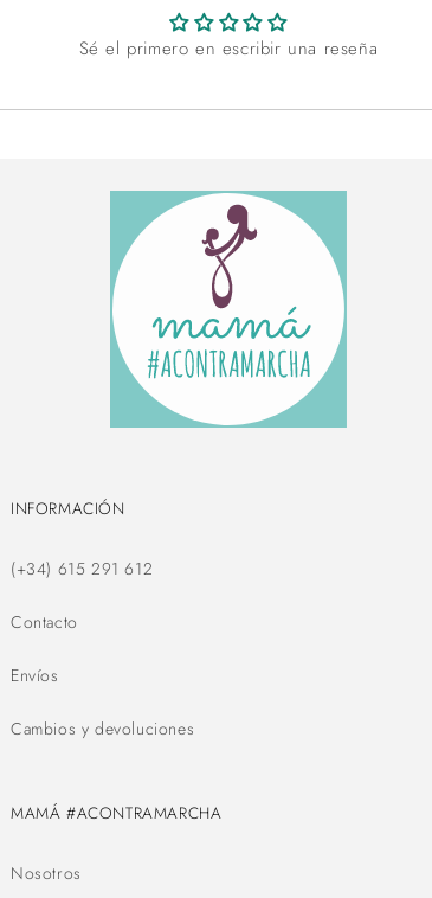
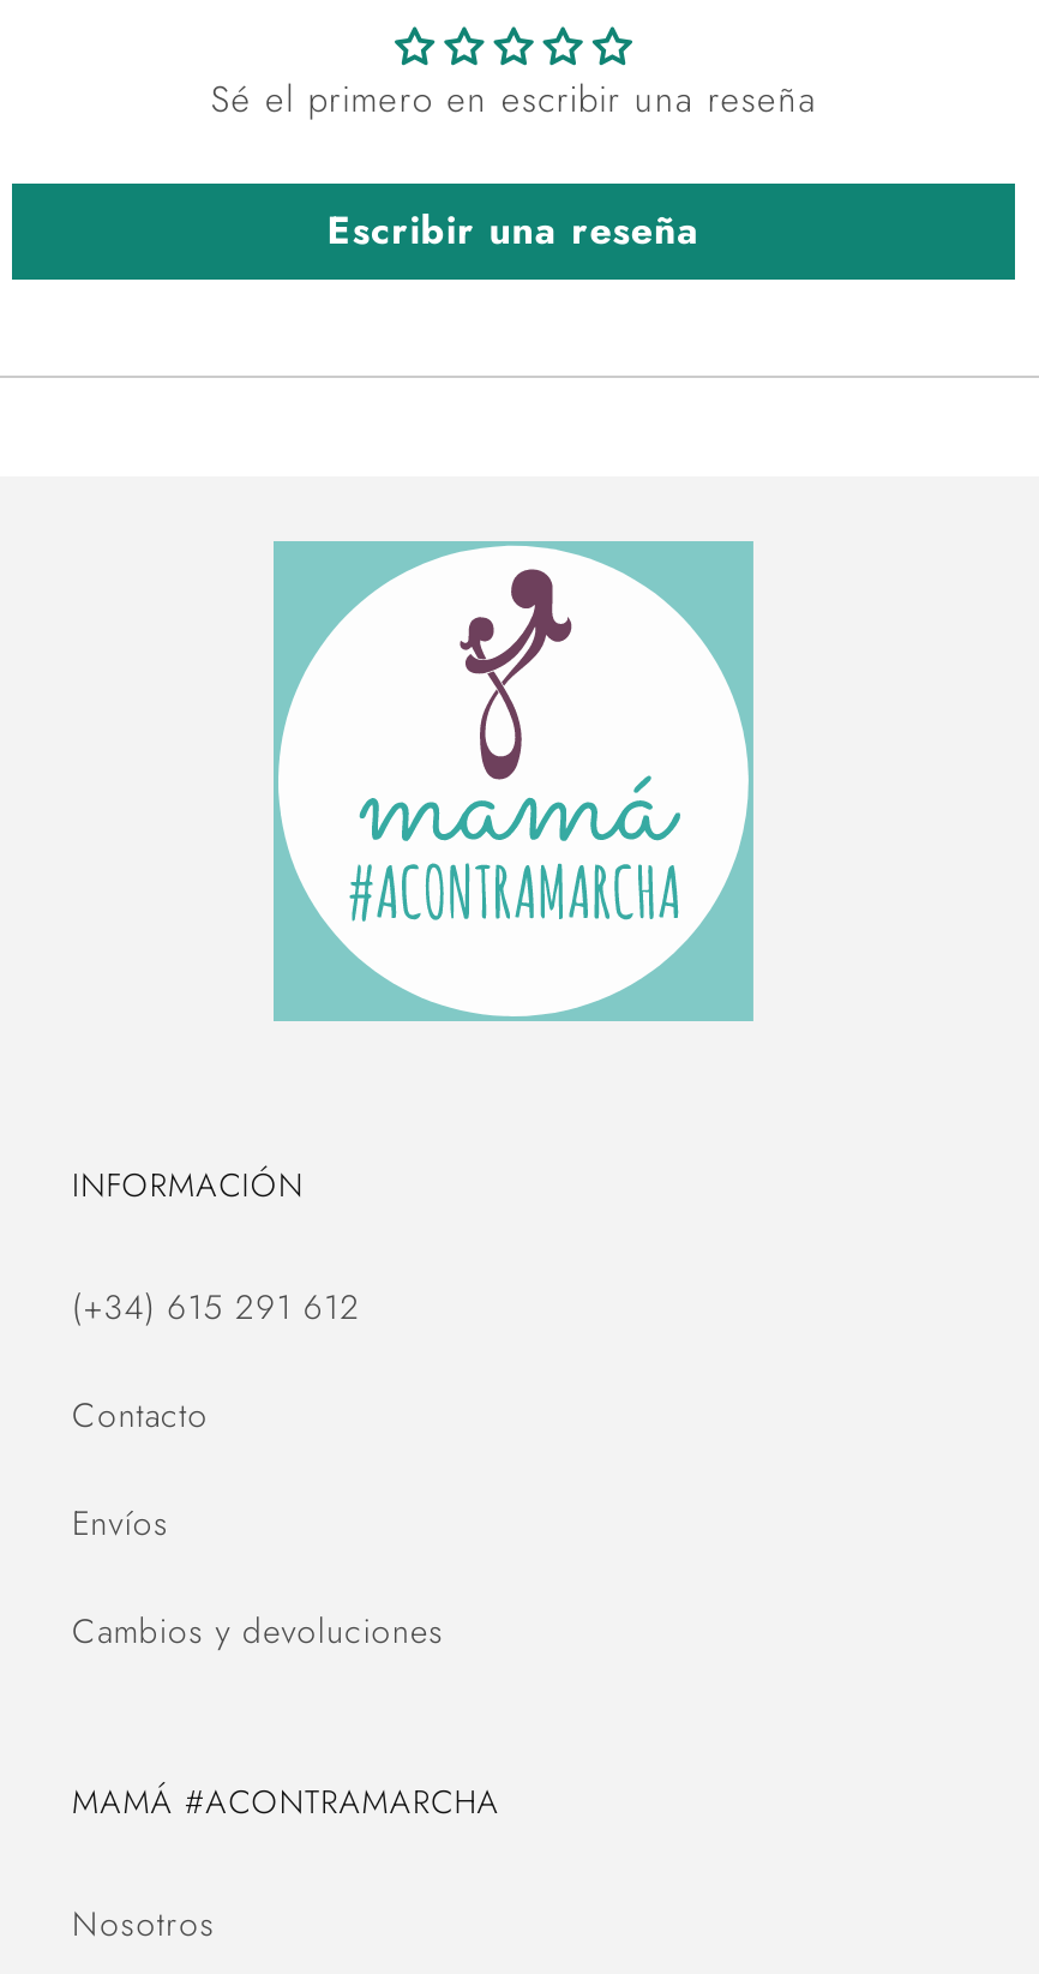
+ Escribir una reseña
